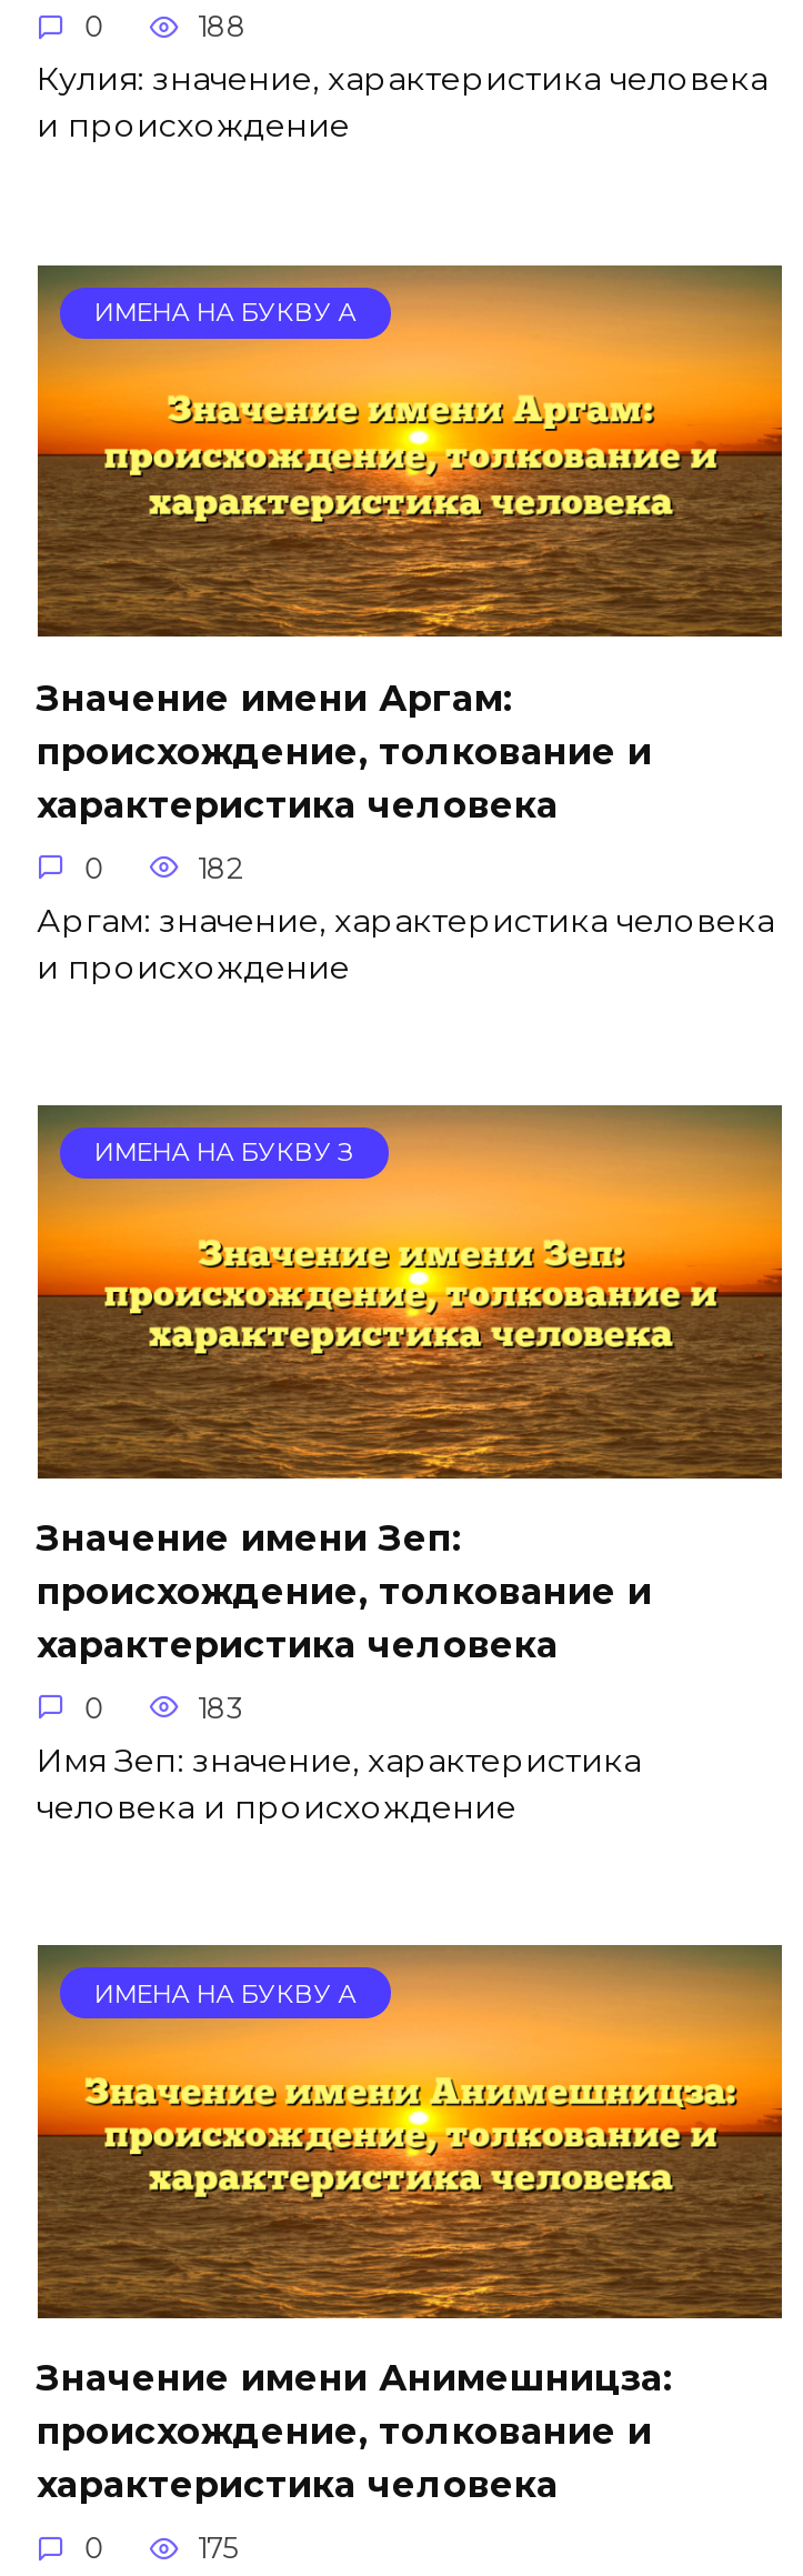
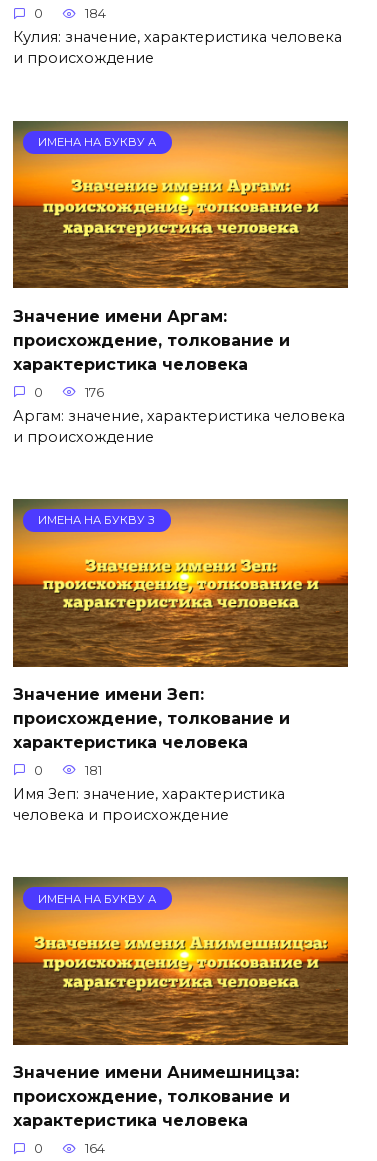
- 188
+ 184

- 182
+ 176

- 183
+ 181

- 175
+ 164
